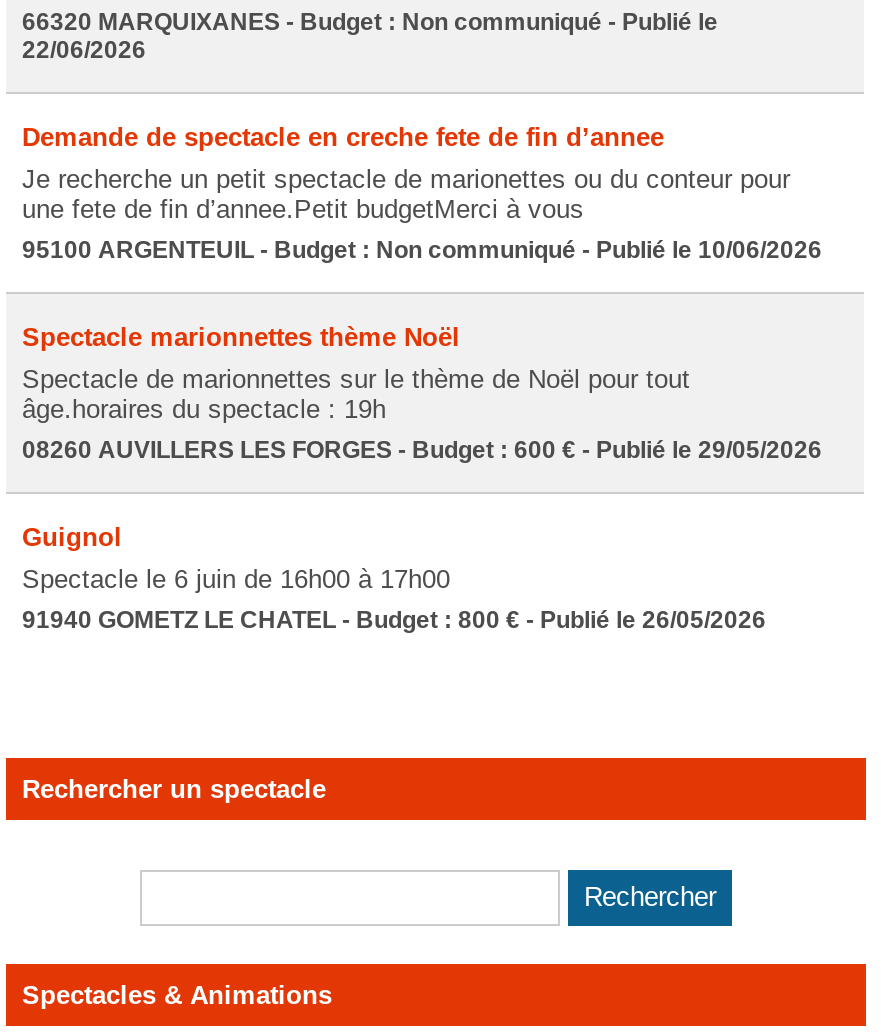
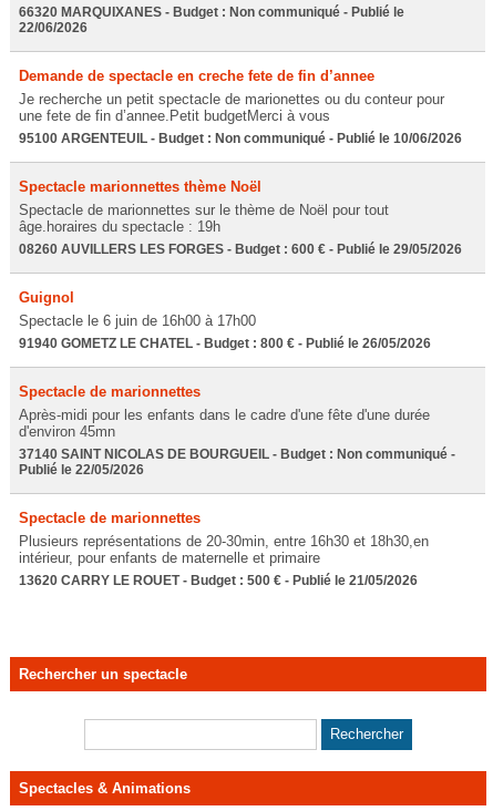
+ Spectacle de marionnettes
+ Après-midi pour les enfants dans le cadre d'une fête d'une durée
+ d'environ 45mn
+ 37140 SAINT NICOLAS DE BOURGUEIL - Budget : Non communiqué -
+ Publié le 22/05/2026
+ Spectacle de marionnettes
+ Plusieurs représentations de 20-30min, entre 16h30 et 18h30,en
+ intérieur, pour enfants de maternelle et primaire
+ 13620 CARRY LE ROUET - Budget : 500 € - Publié le 21/05/2026
